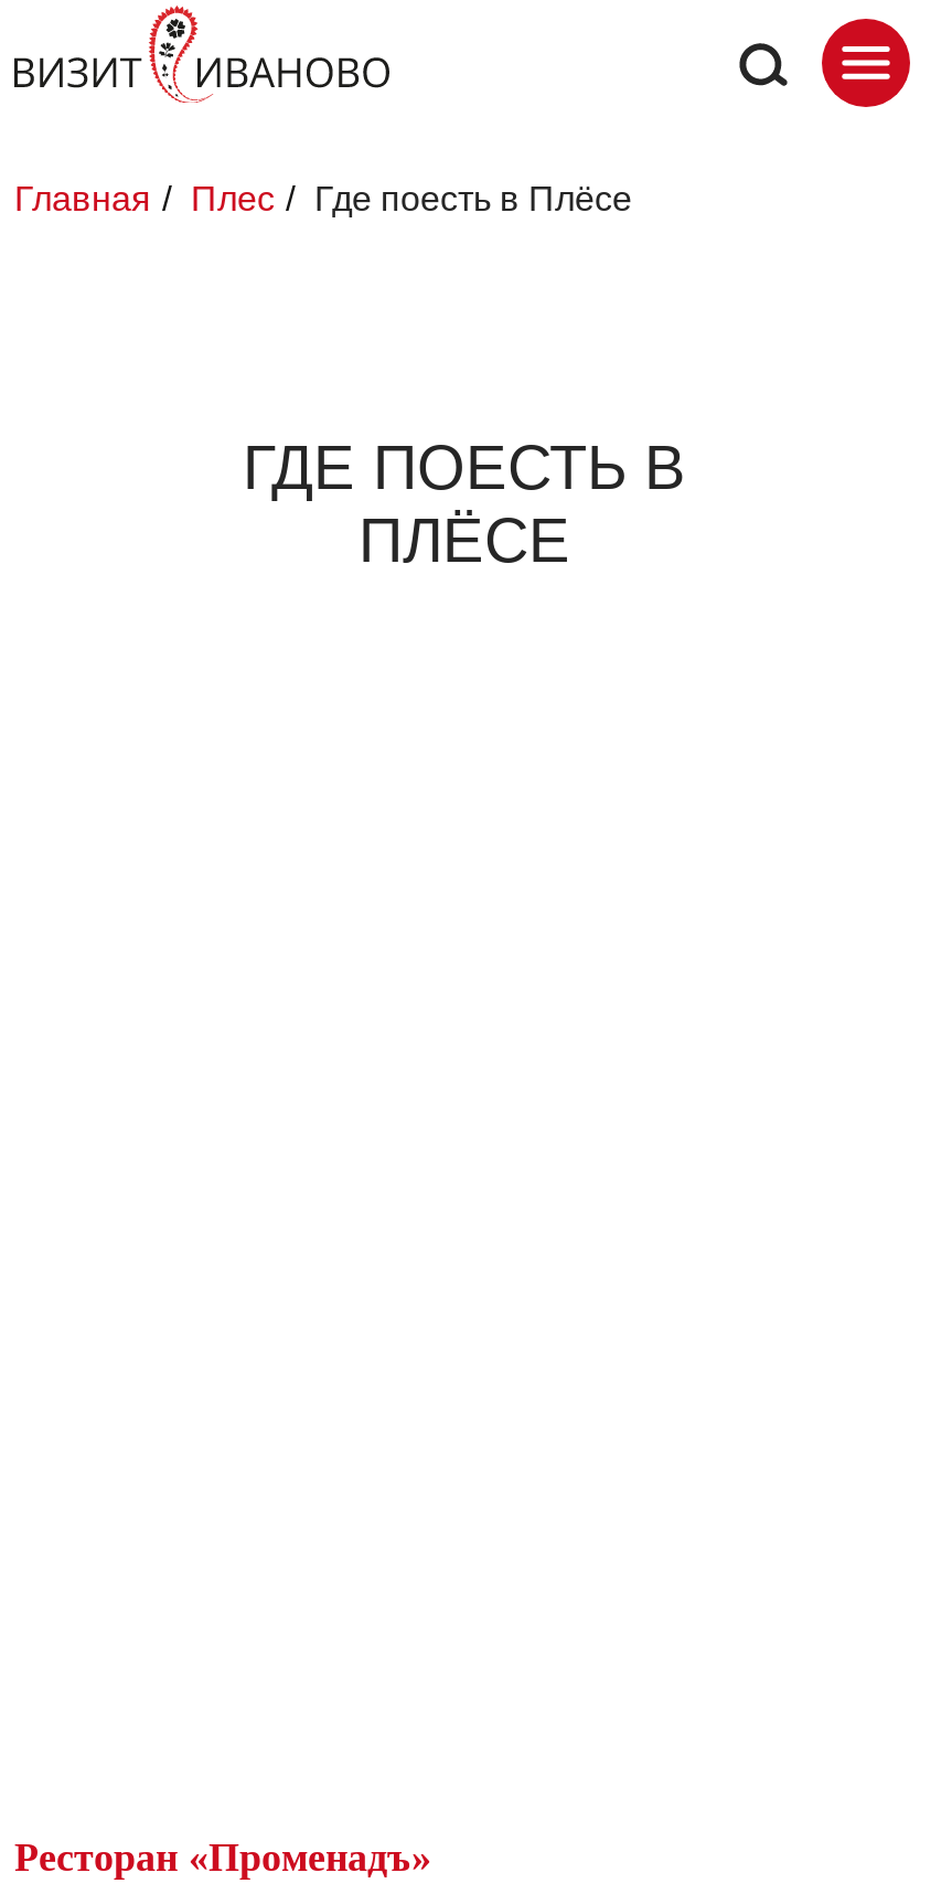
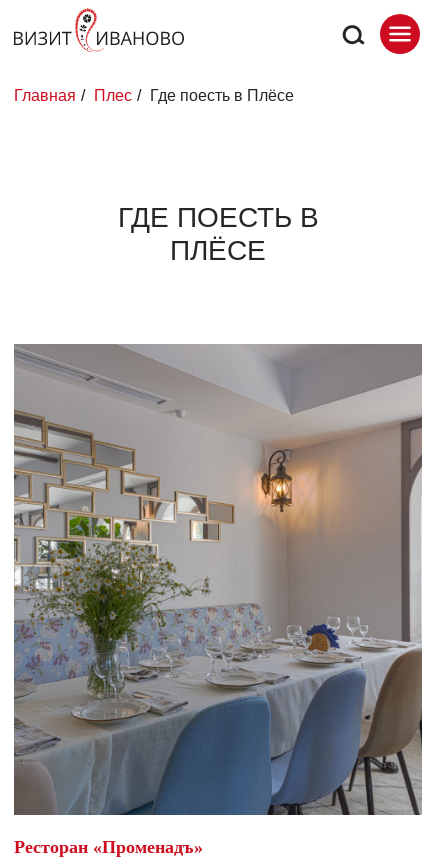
+ [image]
